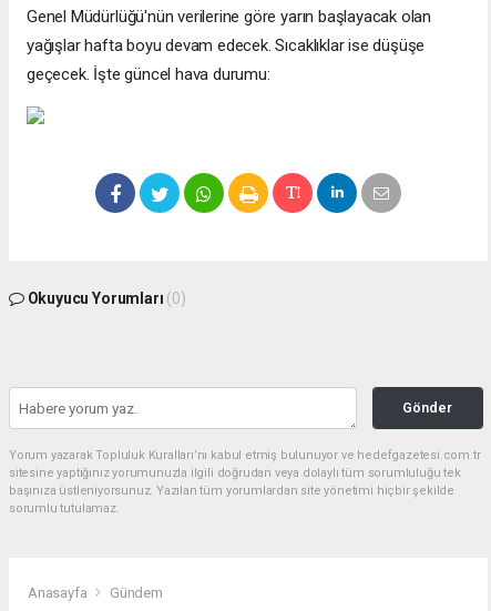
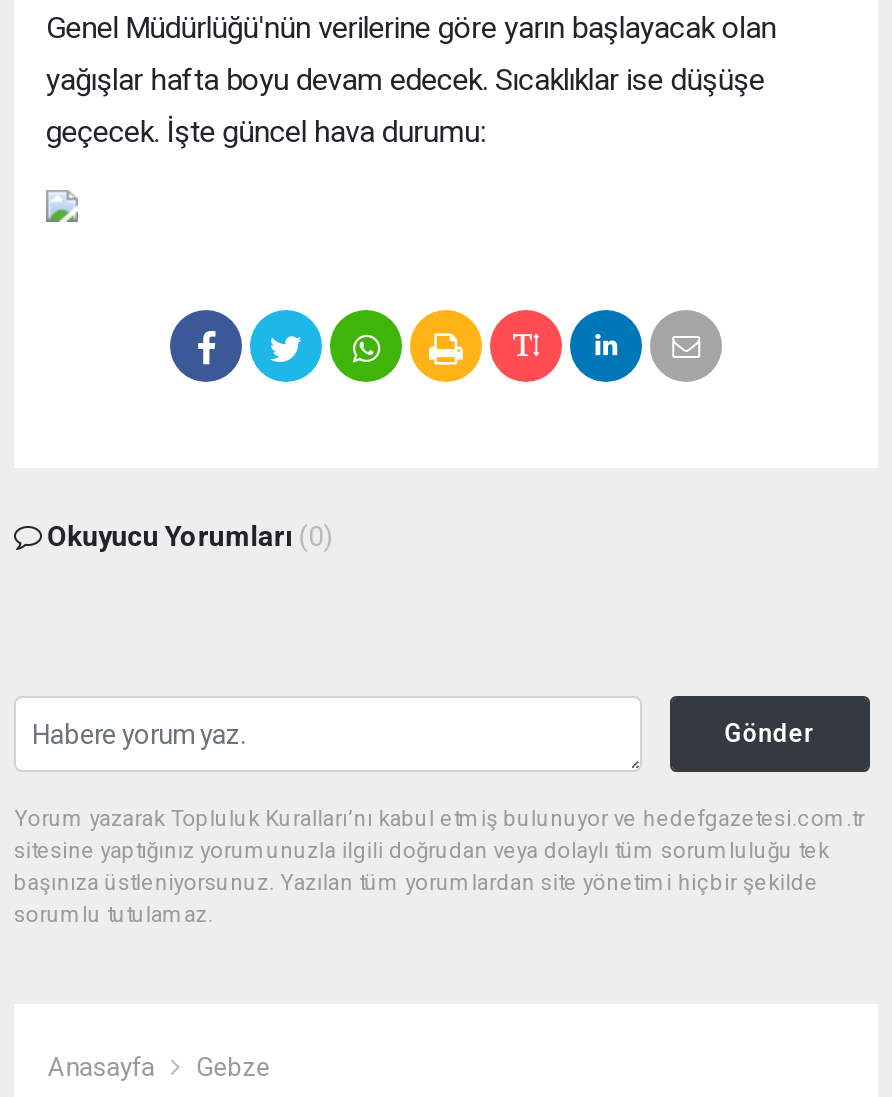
- Gündem
+ Gebze
